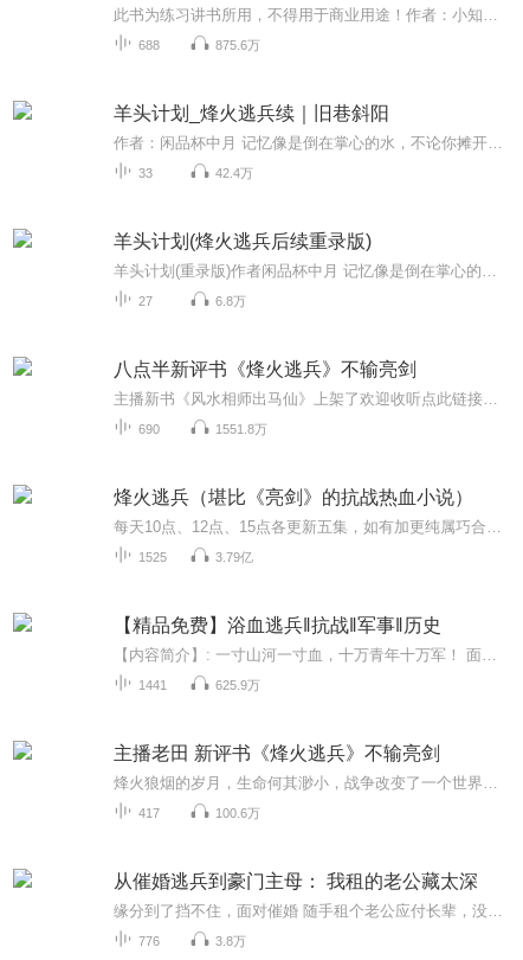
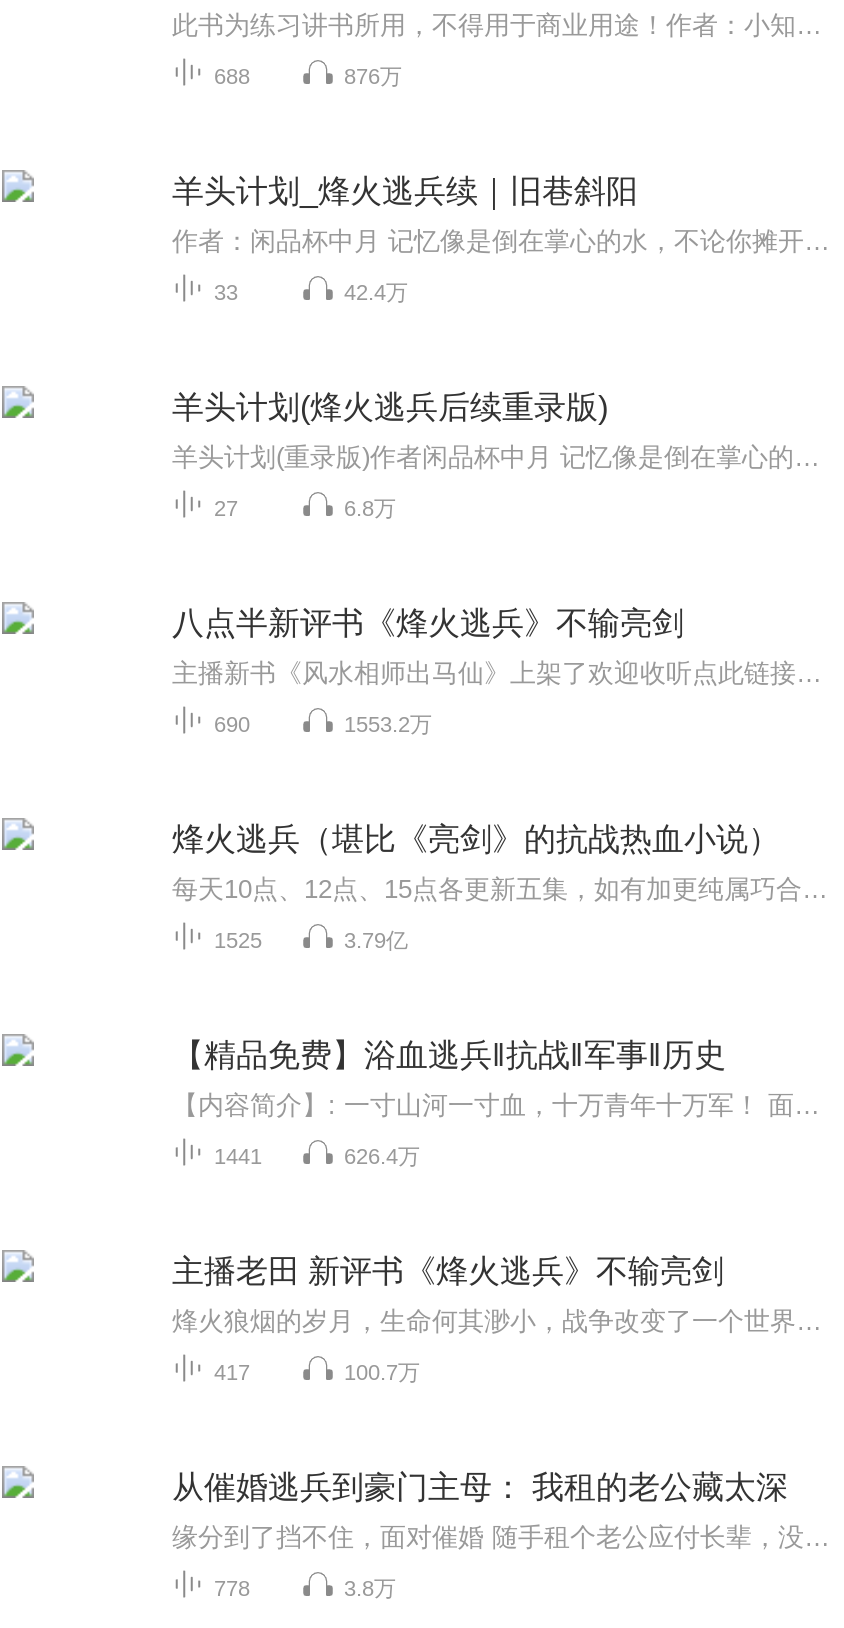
- 875.6万
+ 876万

- 1551.8万
+ 1553.2万

- 625.9万
+ 626.4万

- 100.6万
+ 100.7万

- 776
+ 778
